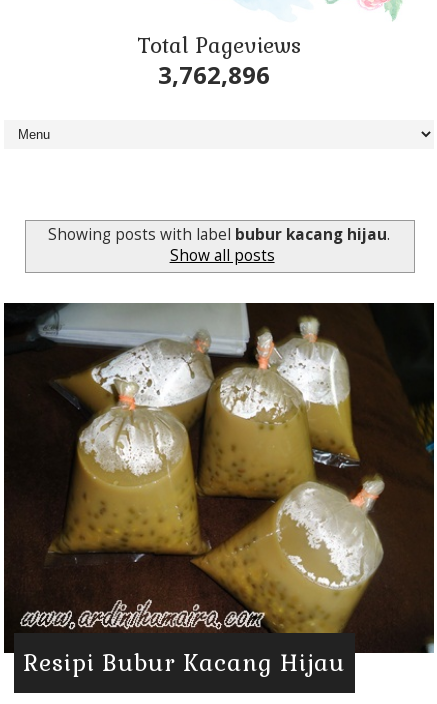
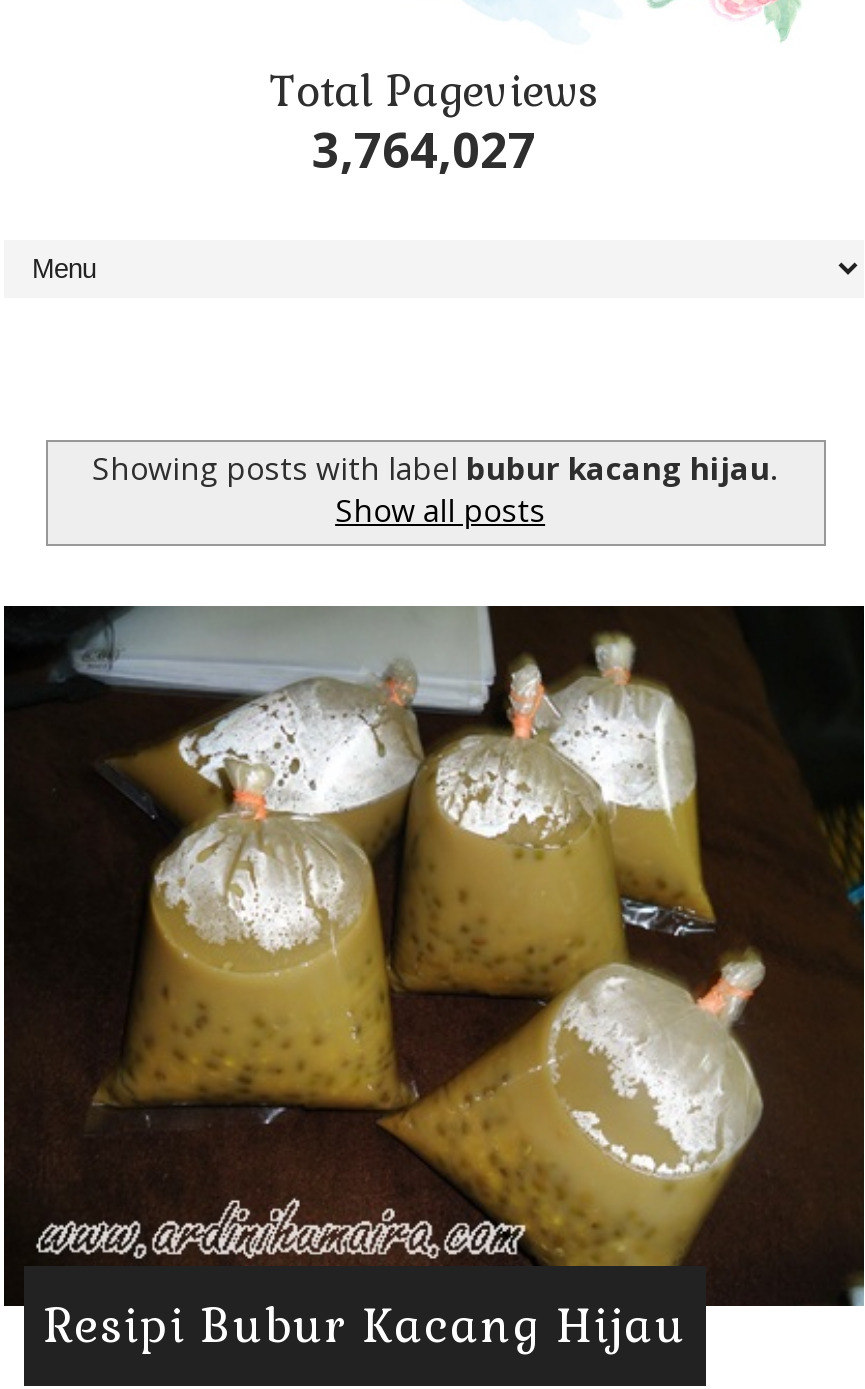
- 3,762,896
+ 3,764,027
